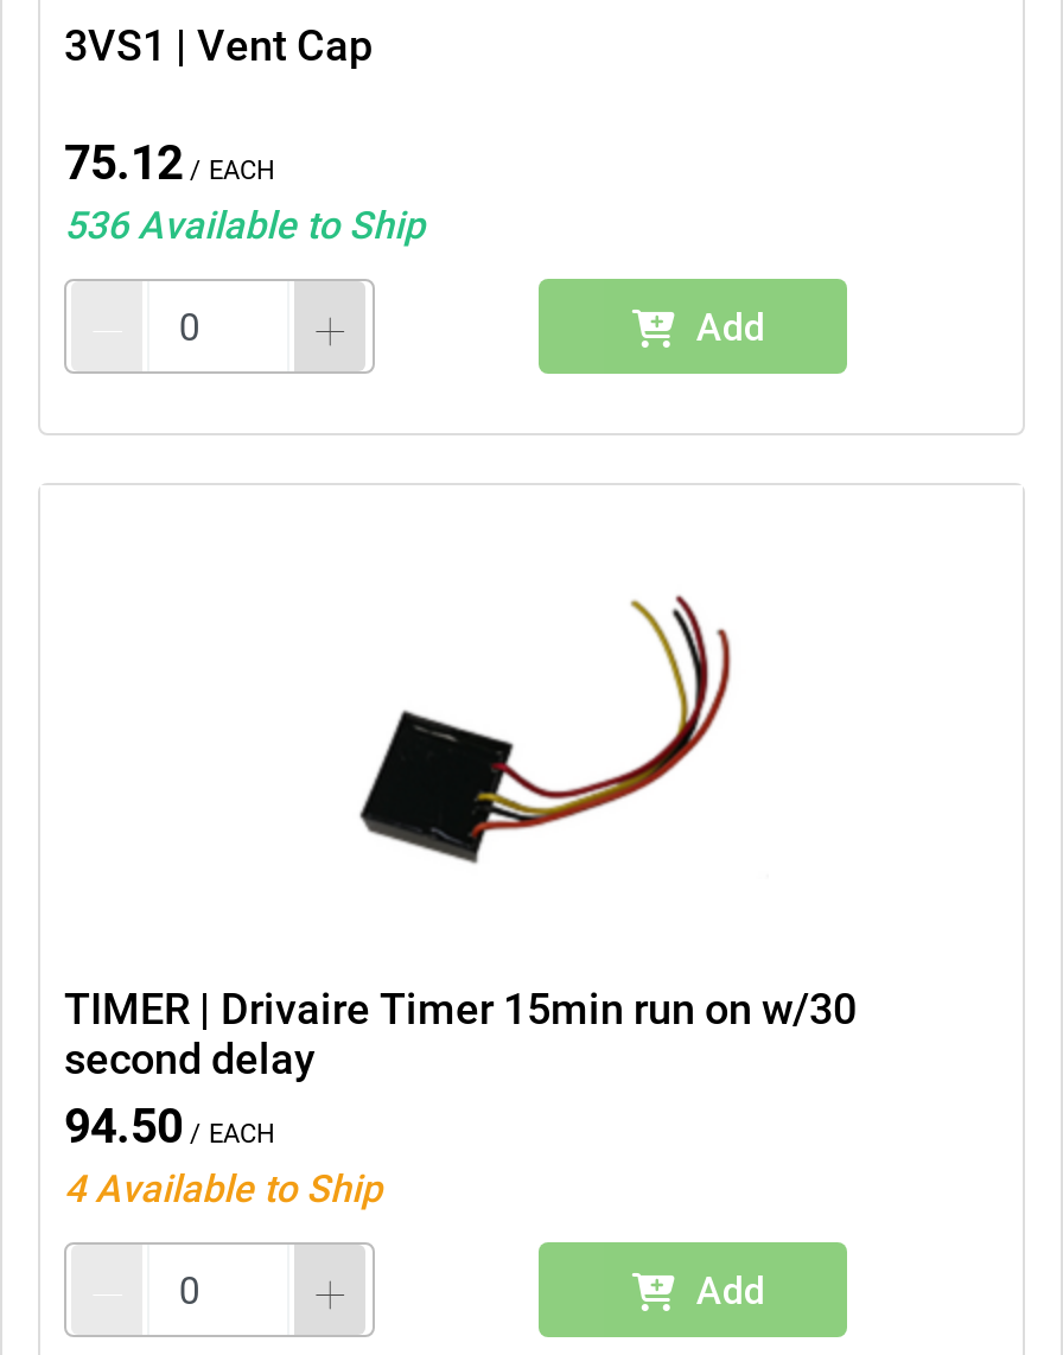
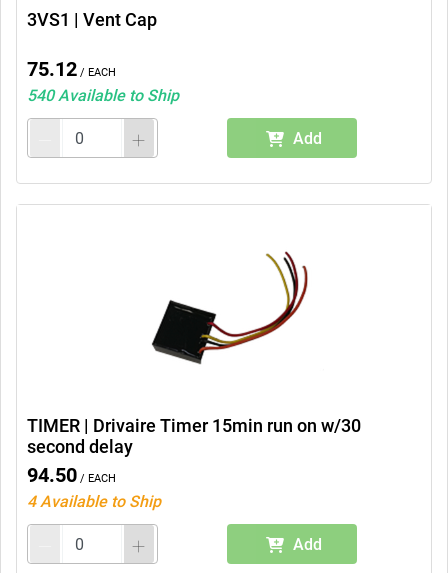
- 536 Available to Ship
+ 540 Available to Ship
